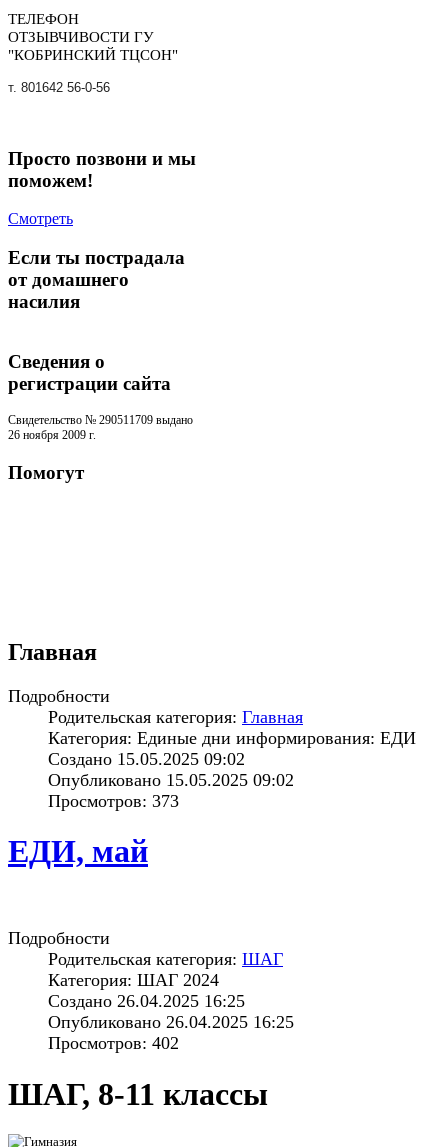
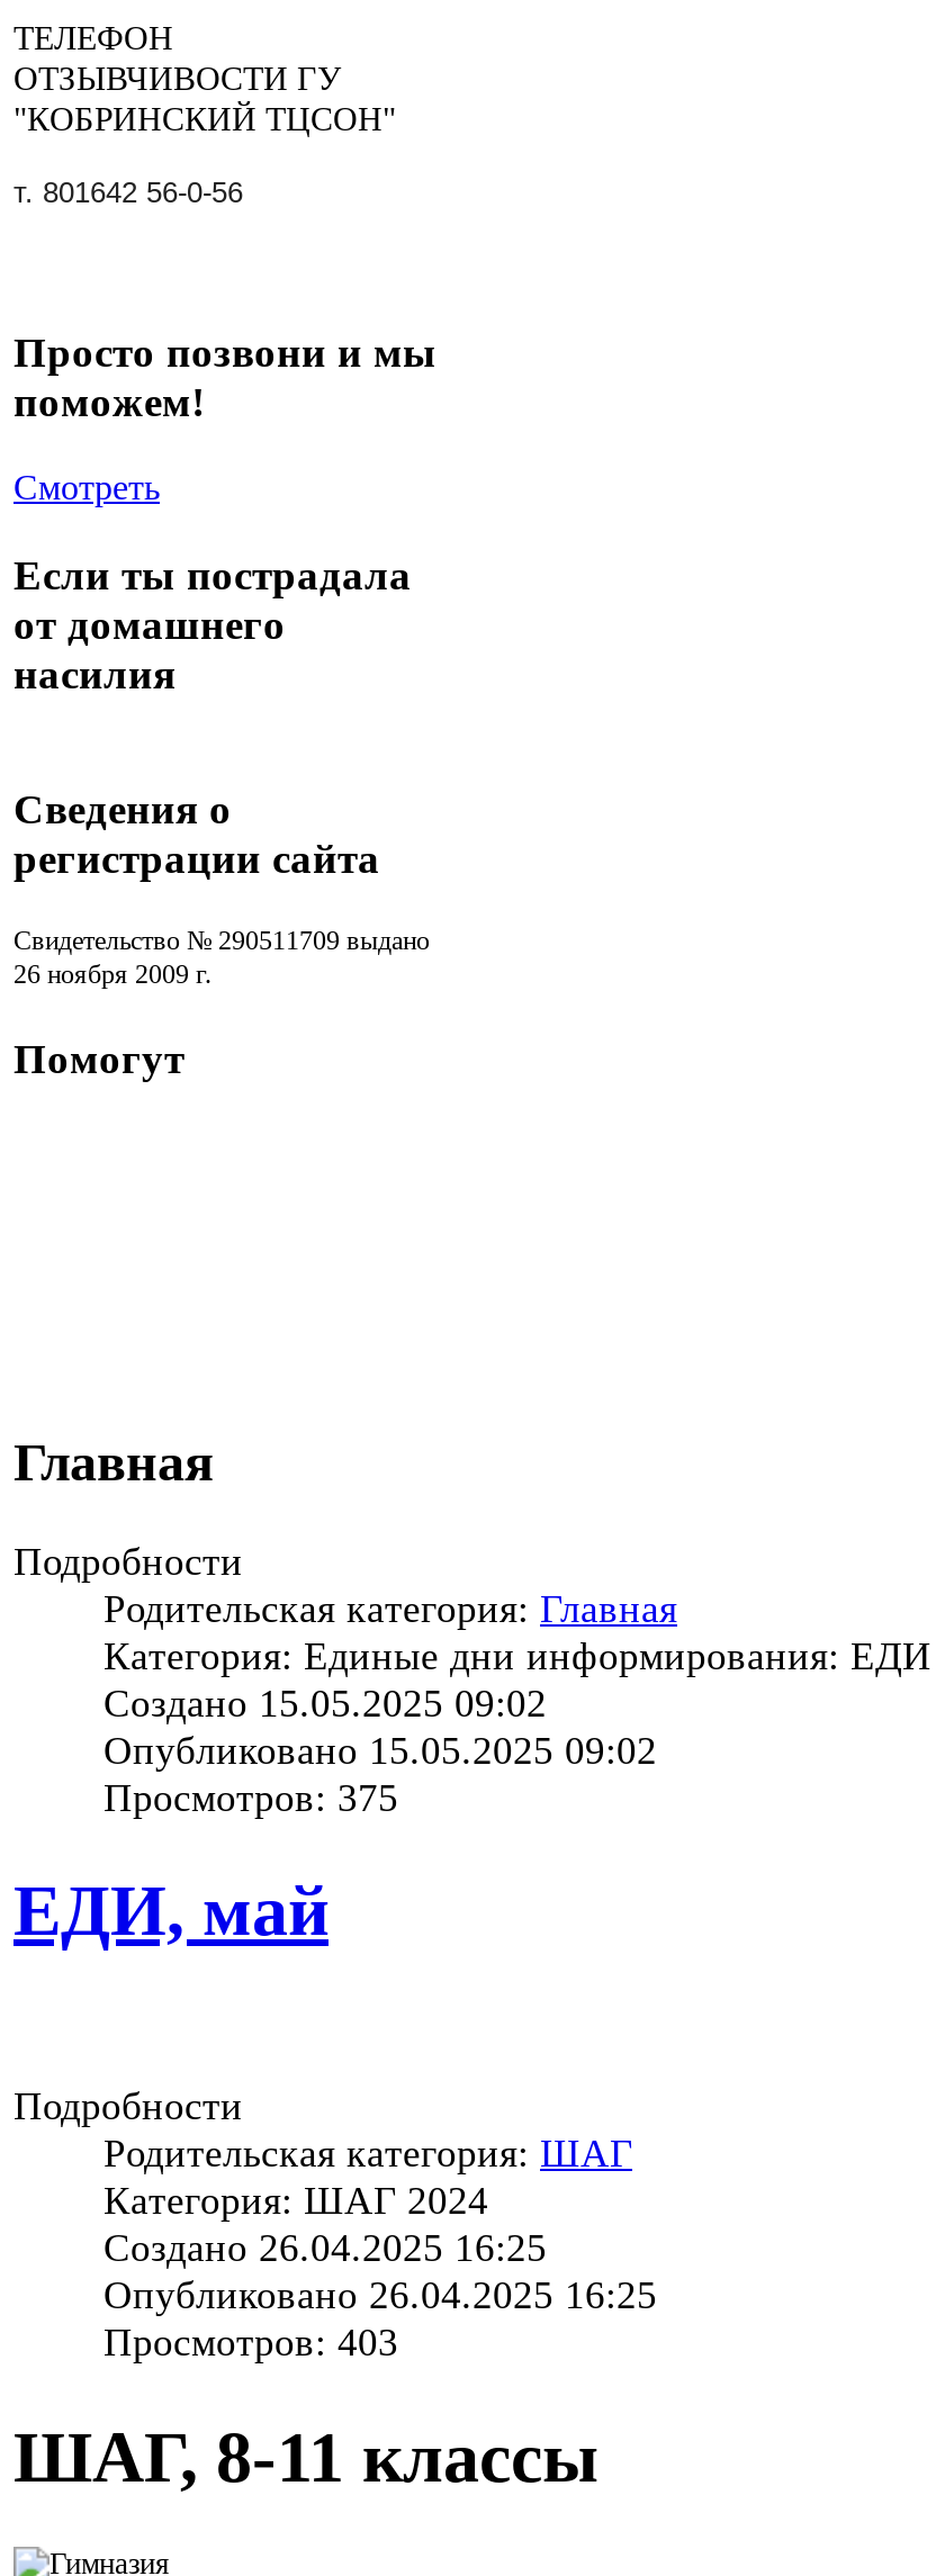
- Просмотров: 373
+ Просмотров: 375

- Просмотров: 402
+ Просмотров: 403
